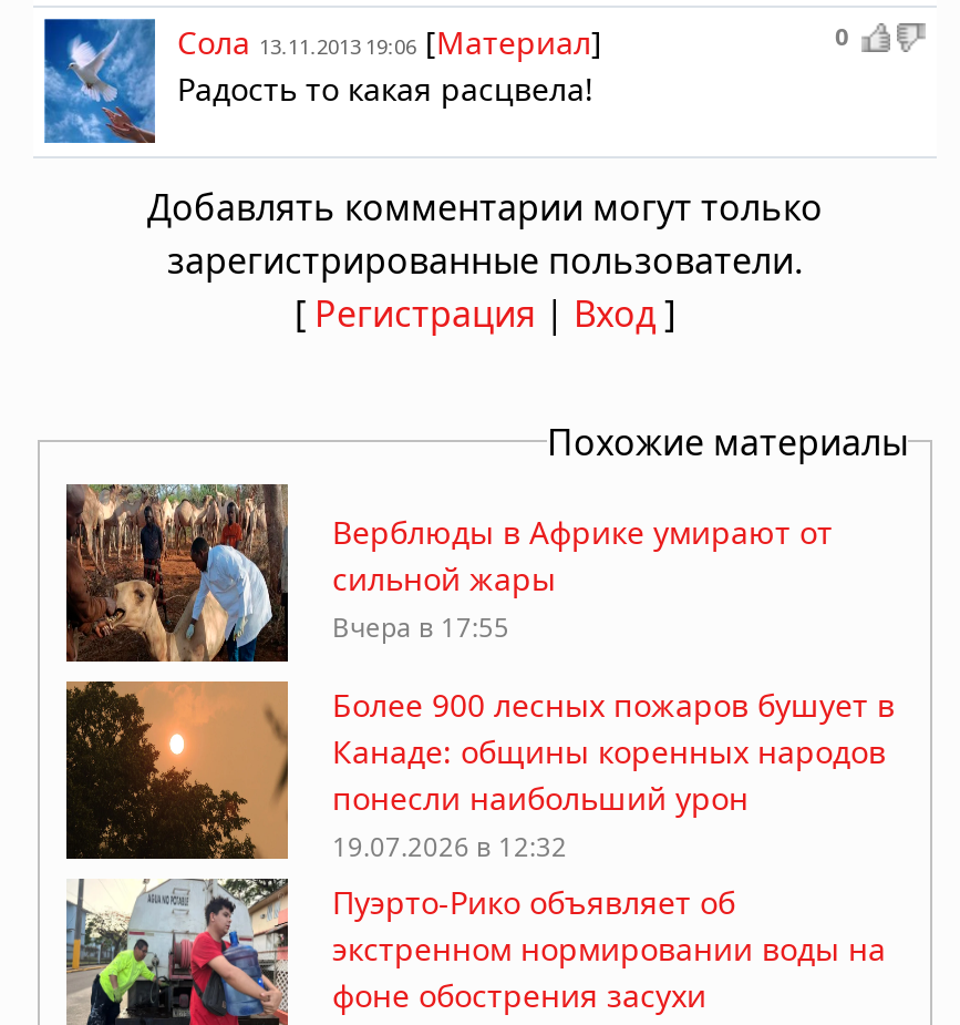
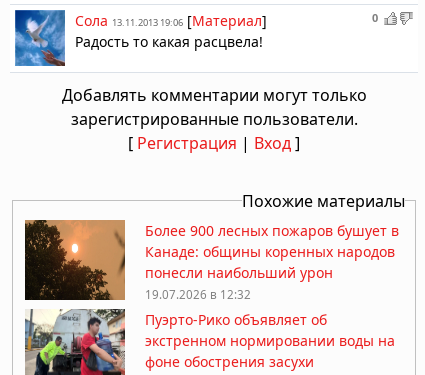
- [image]
- Верблюды в Африке умирают от
- сильной жары
- Вчера в 17:55
